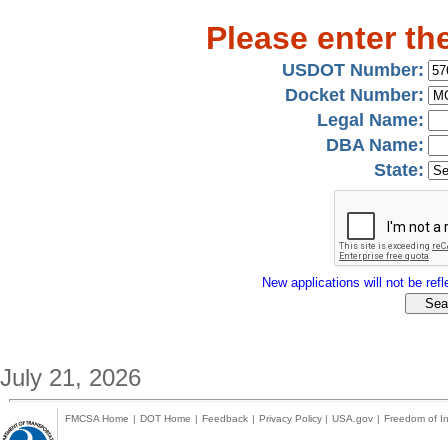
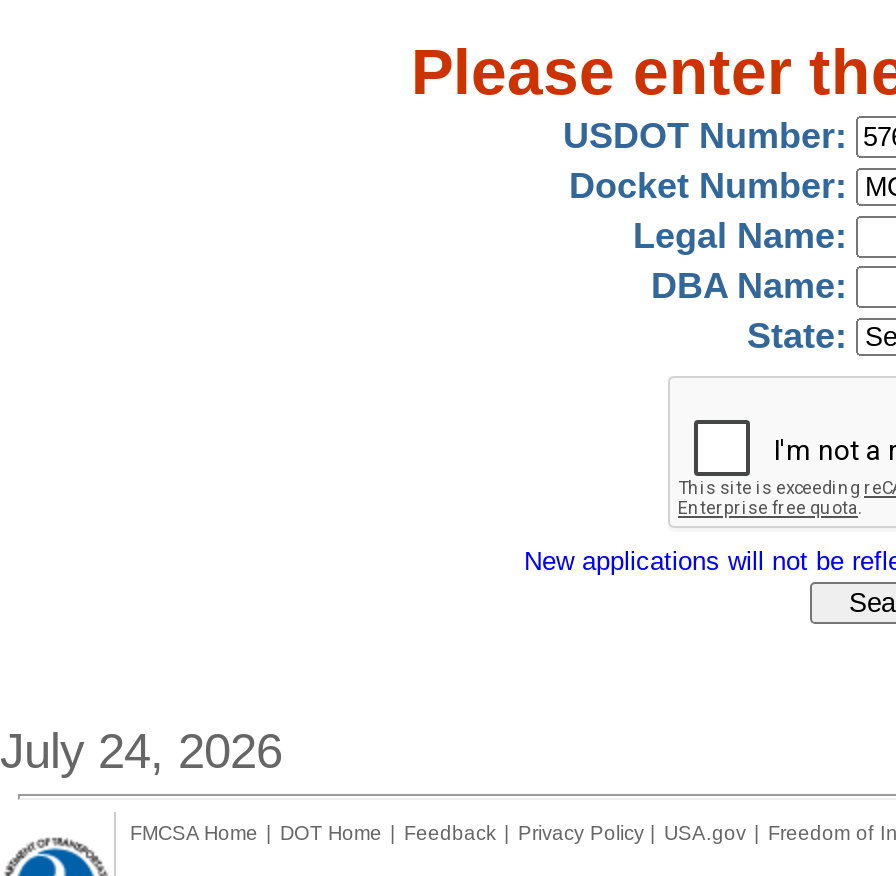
- July 21, 2026
+ July 24, 2026
